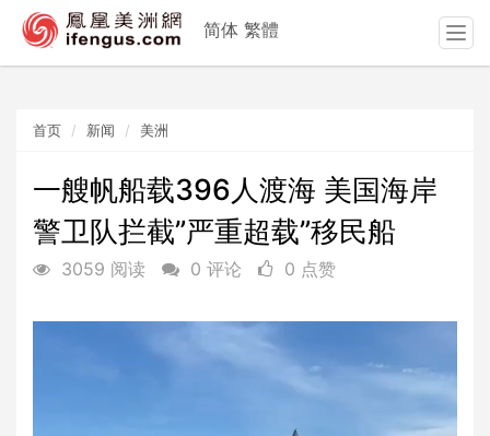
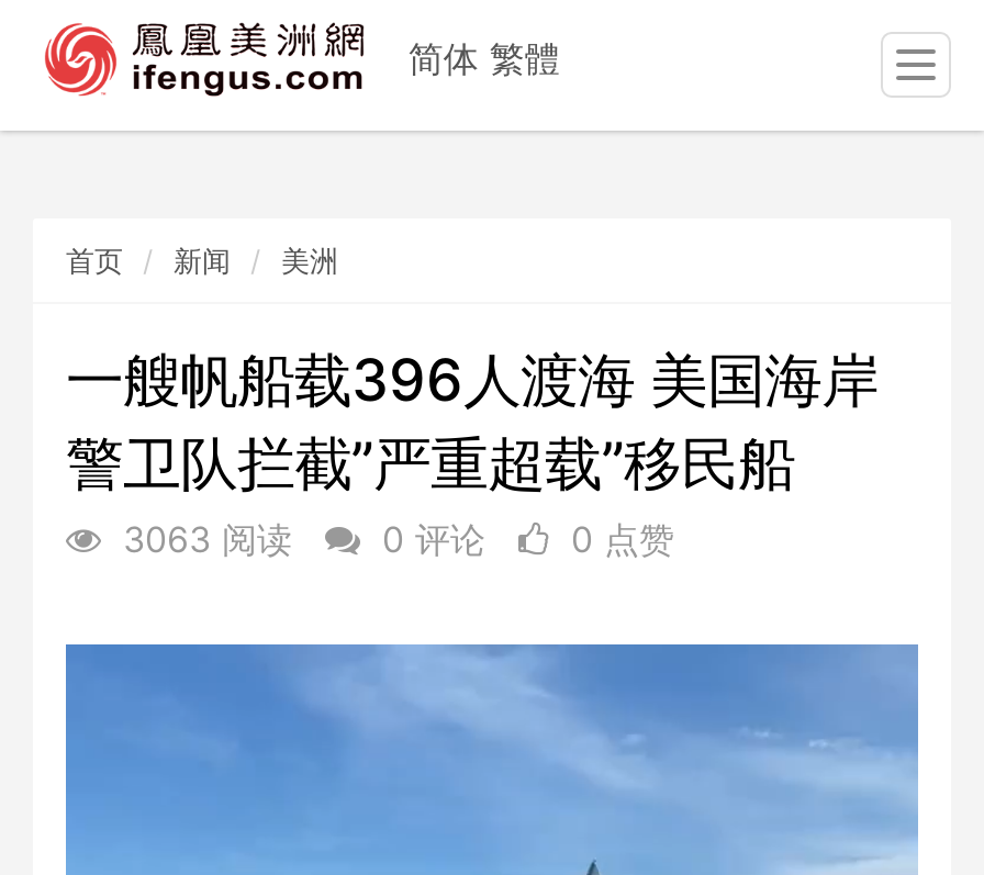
- 3059 阅读 0 评论 0 点赞
+ 3063 阅读 0 评论 0 点赞
